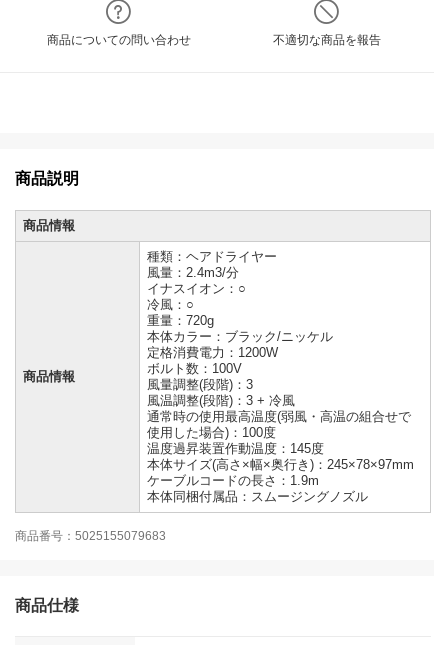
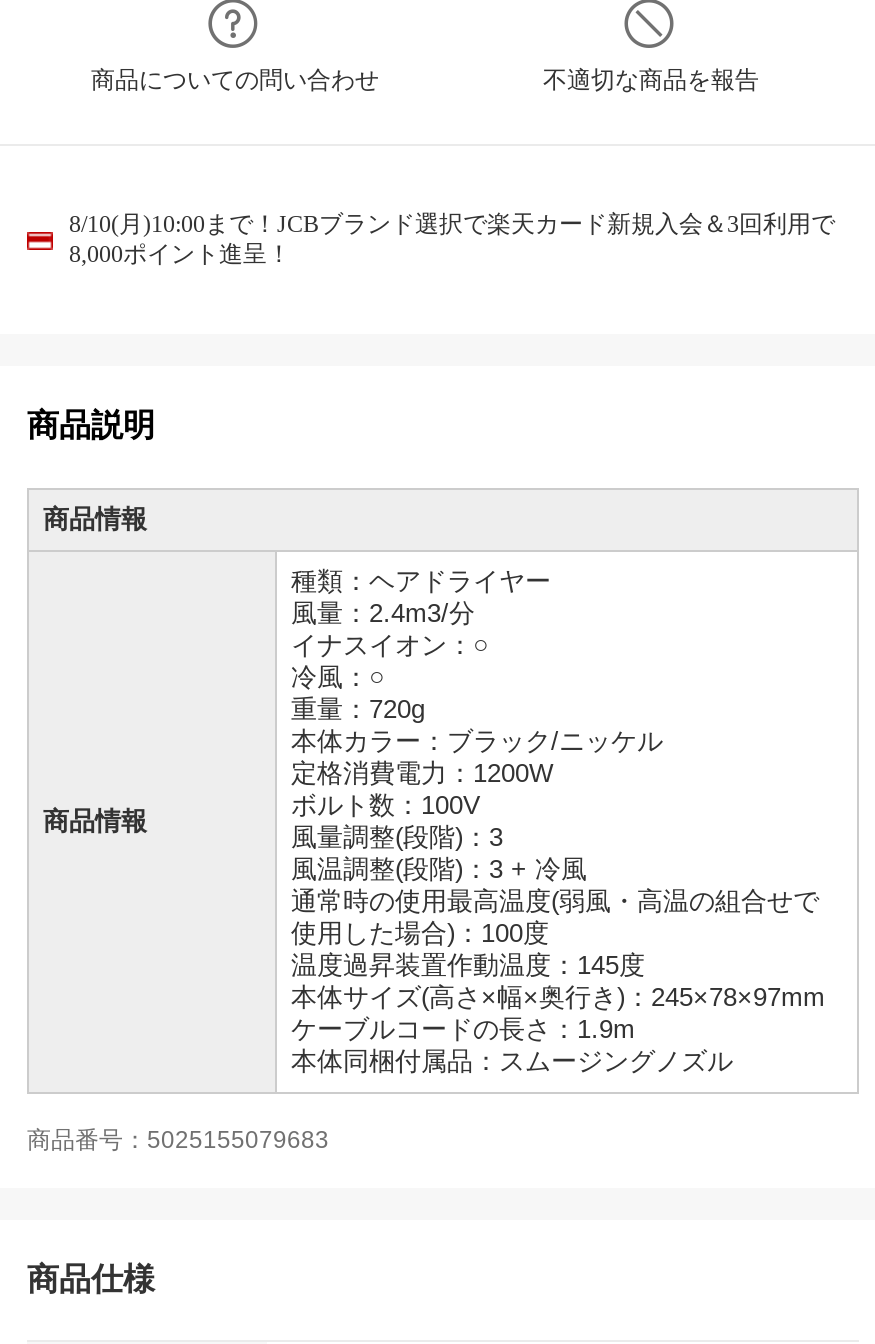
+ 8/10(月)10:00まで！JCBブランド選択で楽天カード新規入会＆3回利用で
+ 8,000ポイント進呈！
